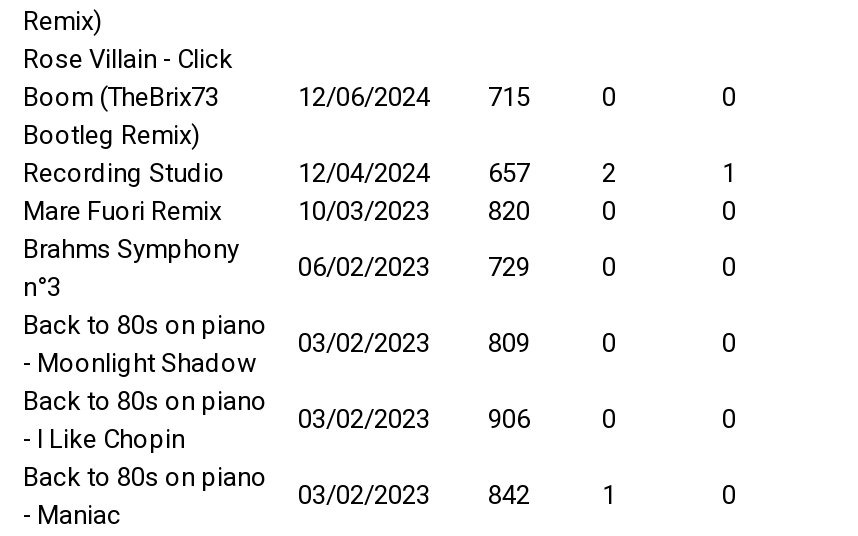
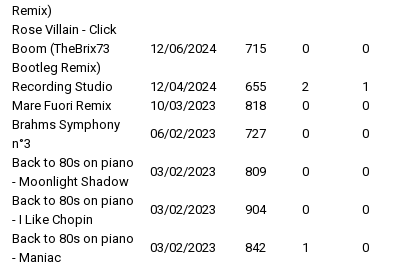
- 12/04/2024 657
+ 12/04/2024 655

- 10/03/2023 820
+ 10/03/2023 818

- 06/02/2023 729
+ 06/02/2023 727

- 03/02/2023 906
+ 03/02/2023 904
